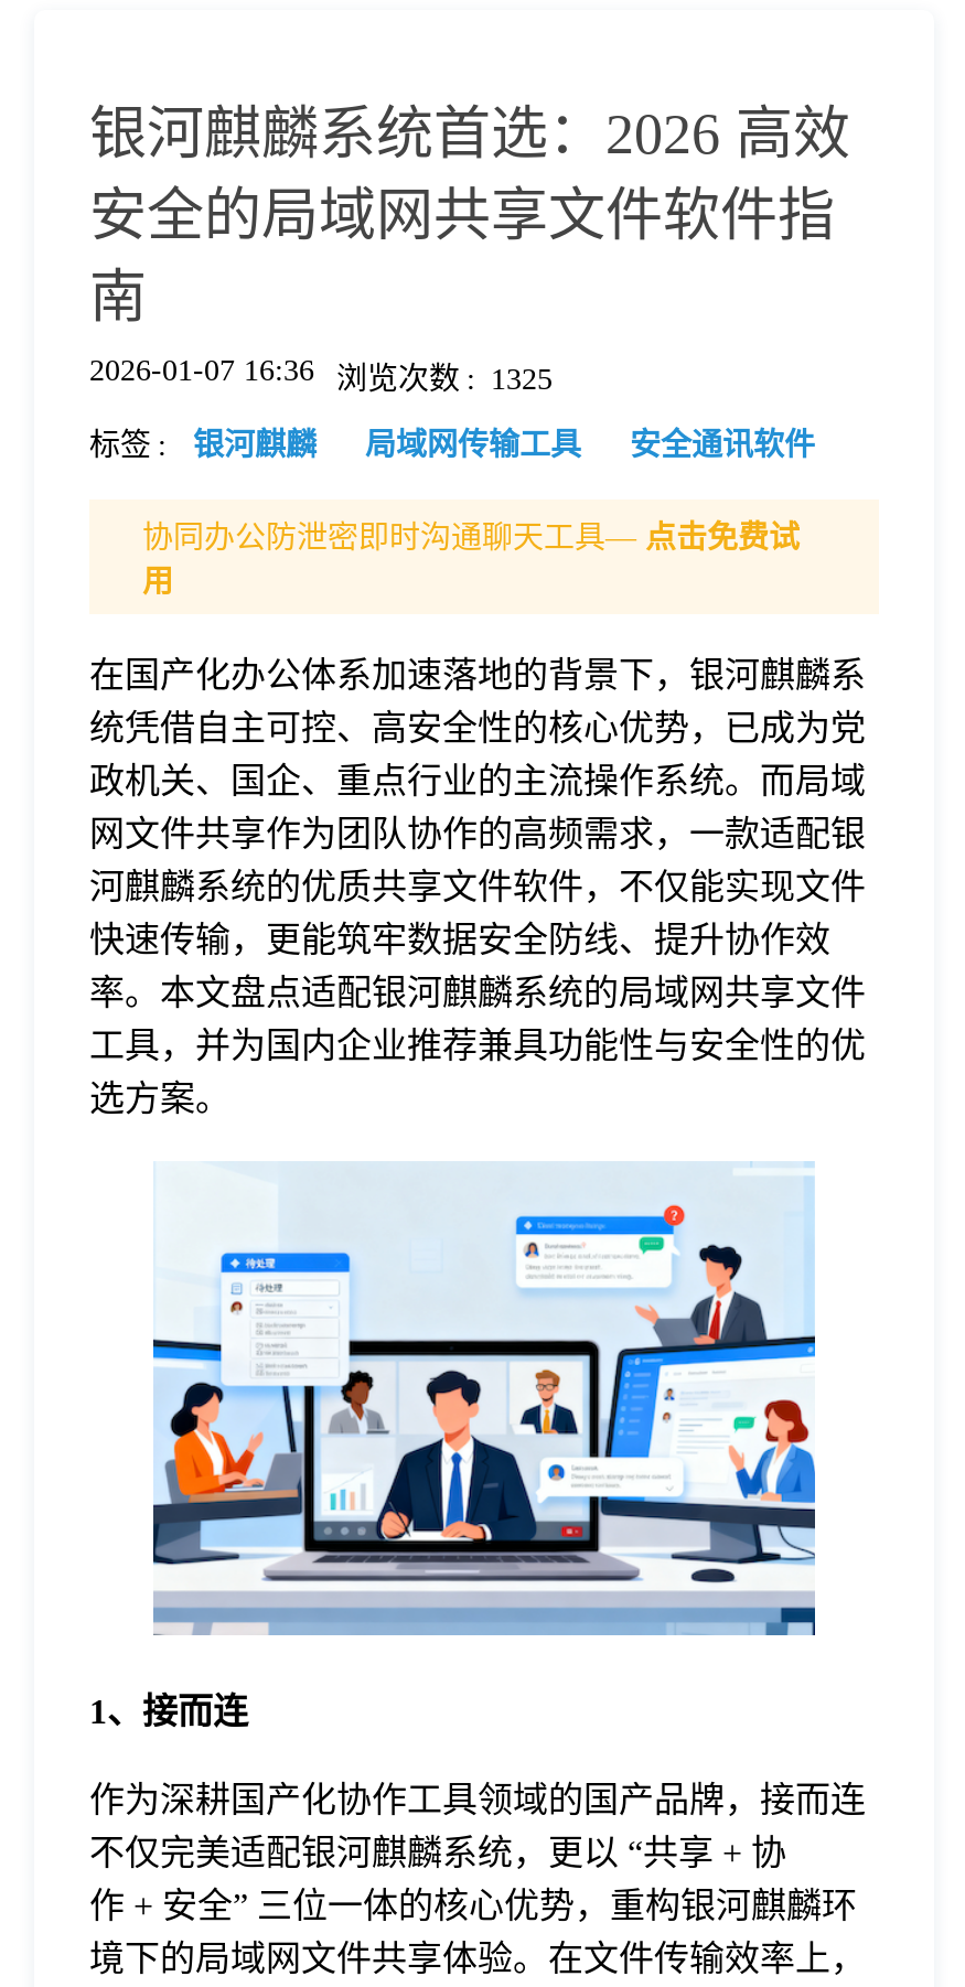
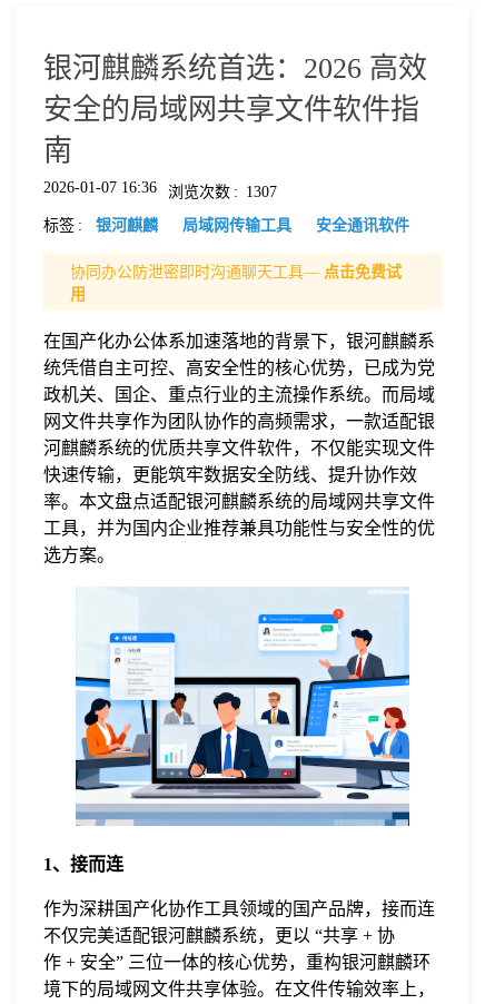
- 2026-01-07 16:36 浏览次数 : 1325
+ 2026-01-07 16:36 浏览次数 : 1307
